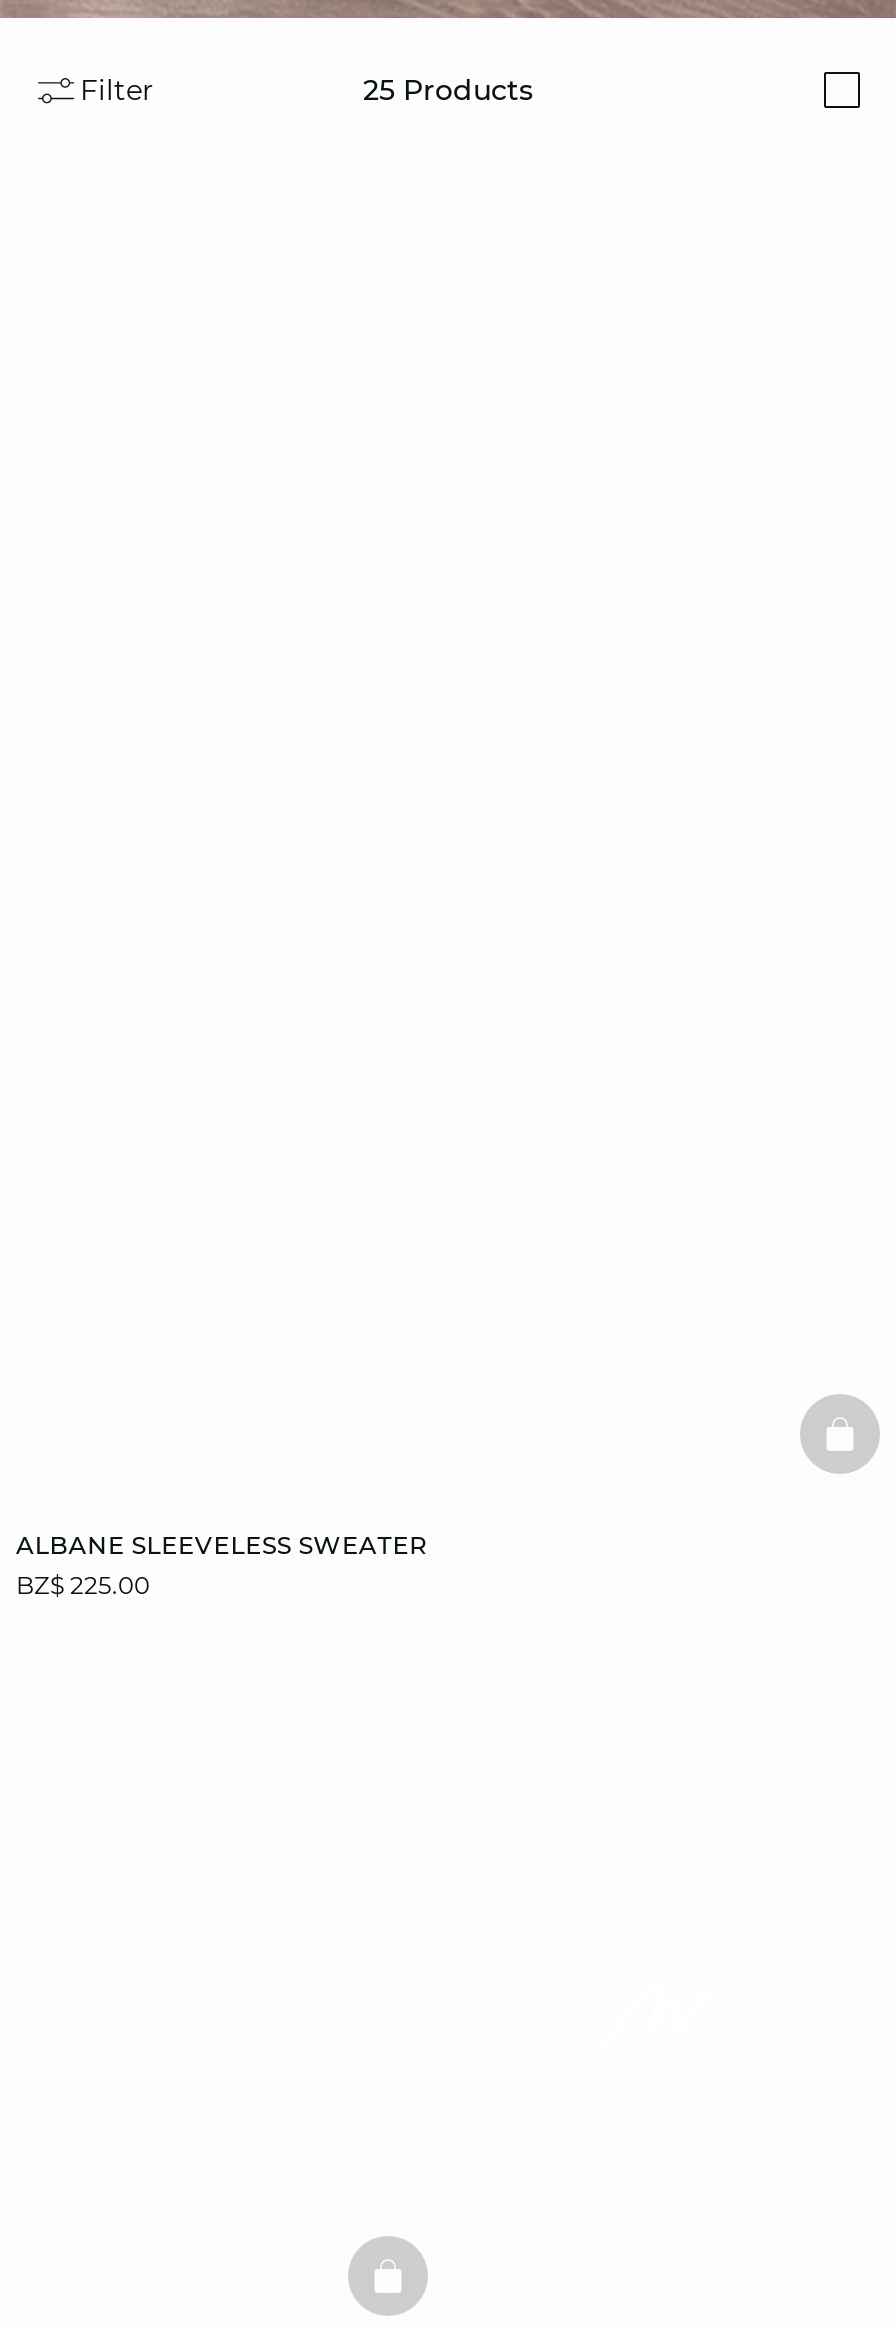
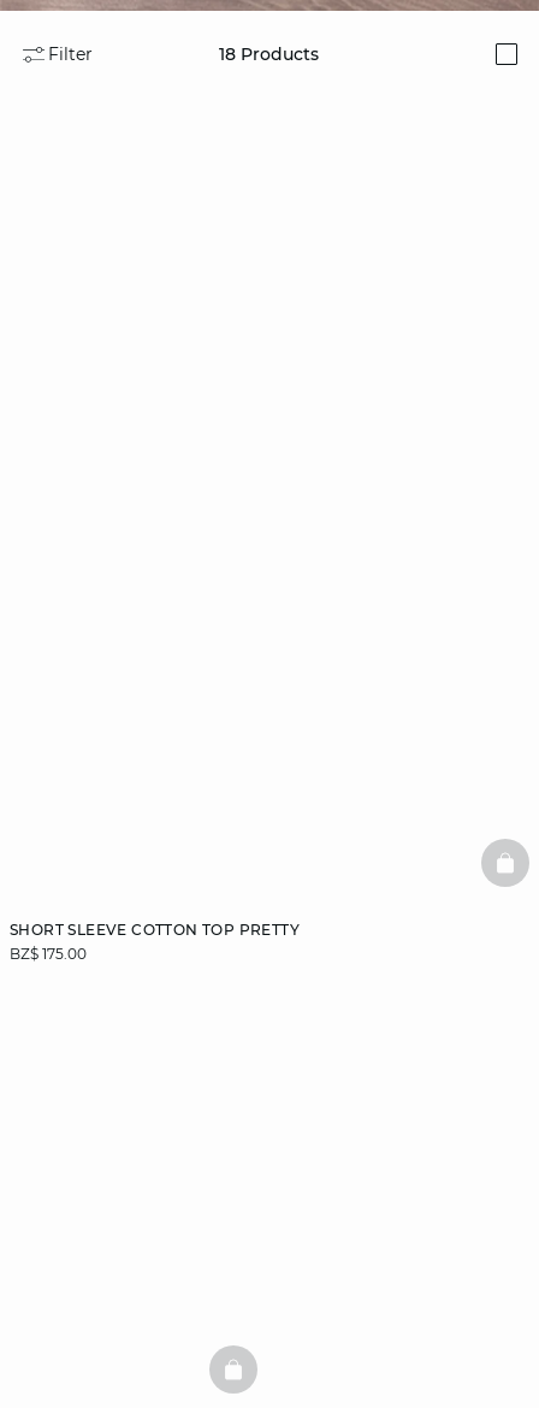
- 25 Products
+ 18 Products

- ALBANE SLEEVELESS SWEATER
- BZ$ 225.00
+ SHORT SLEEVE COTTON TOP PRETTY
+ BZ$ 175.00
